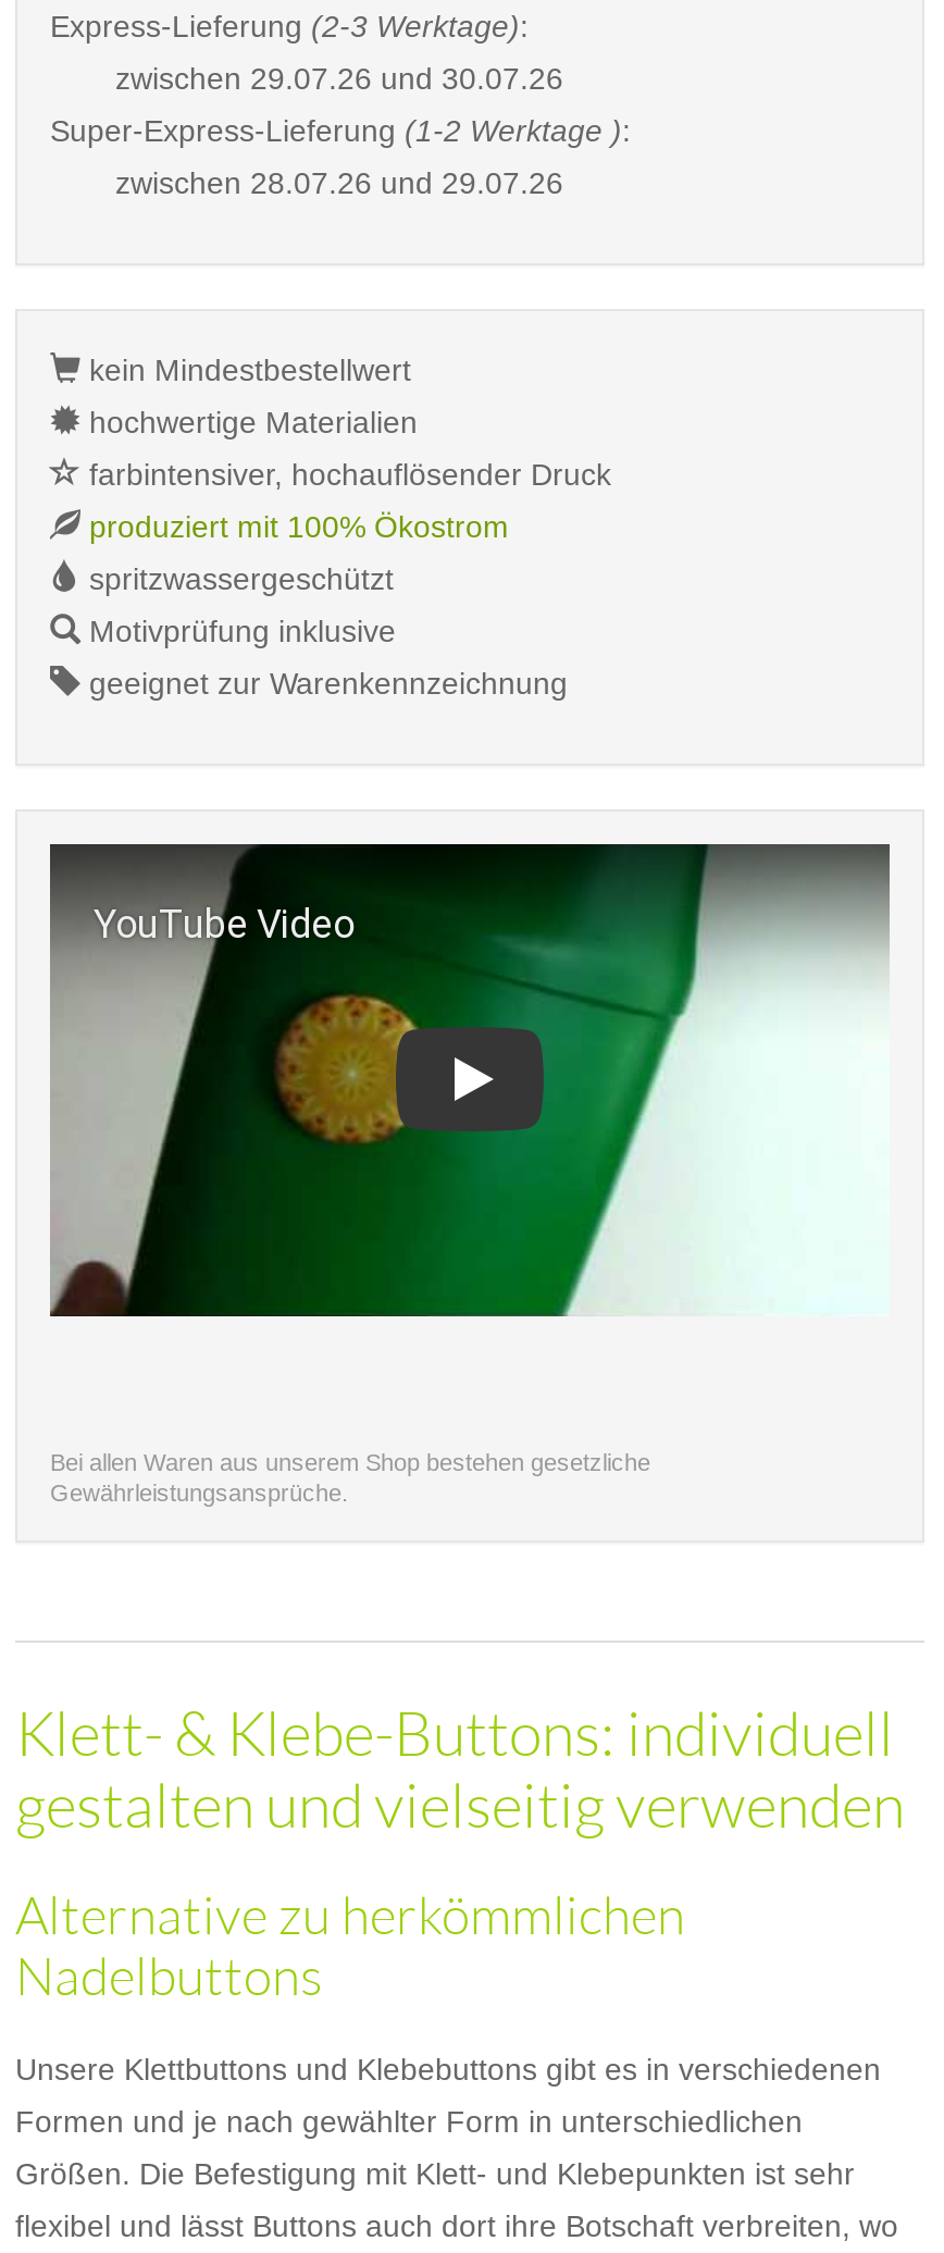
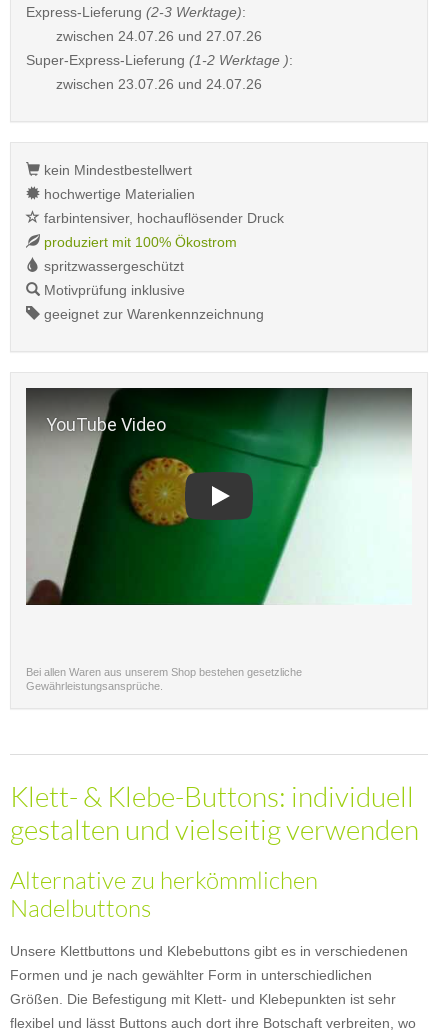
- zwischen 29.07.26 und 30.07.26
+ zwischen 24.07.26 und 27.07.26

- zwischen 28.07.26 und 29.07.26
+ zwischen 23.07.26 und 24.07.26
